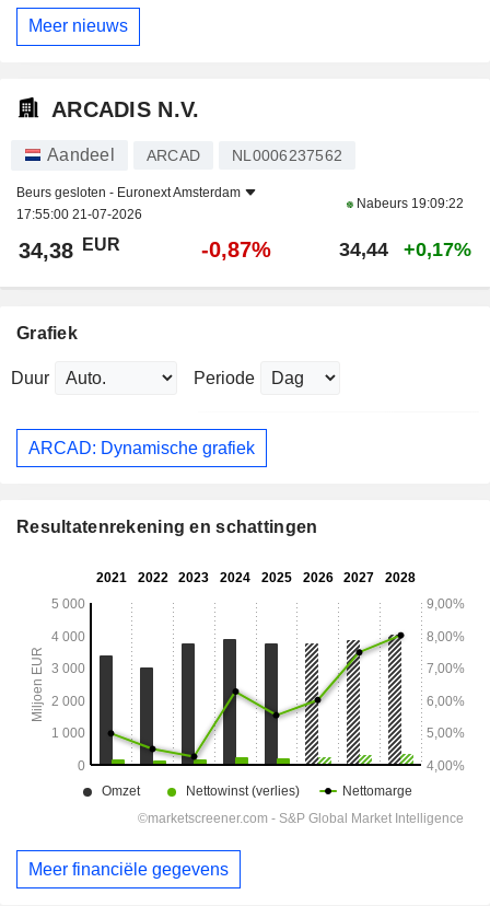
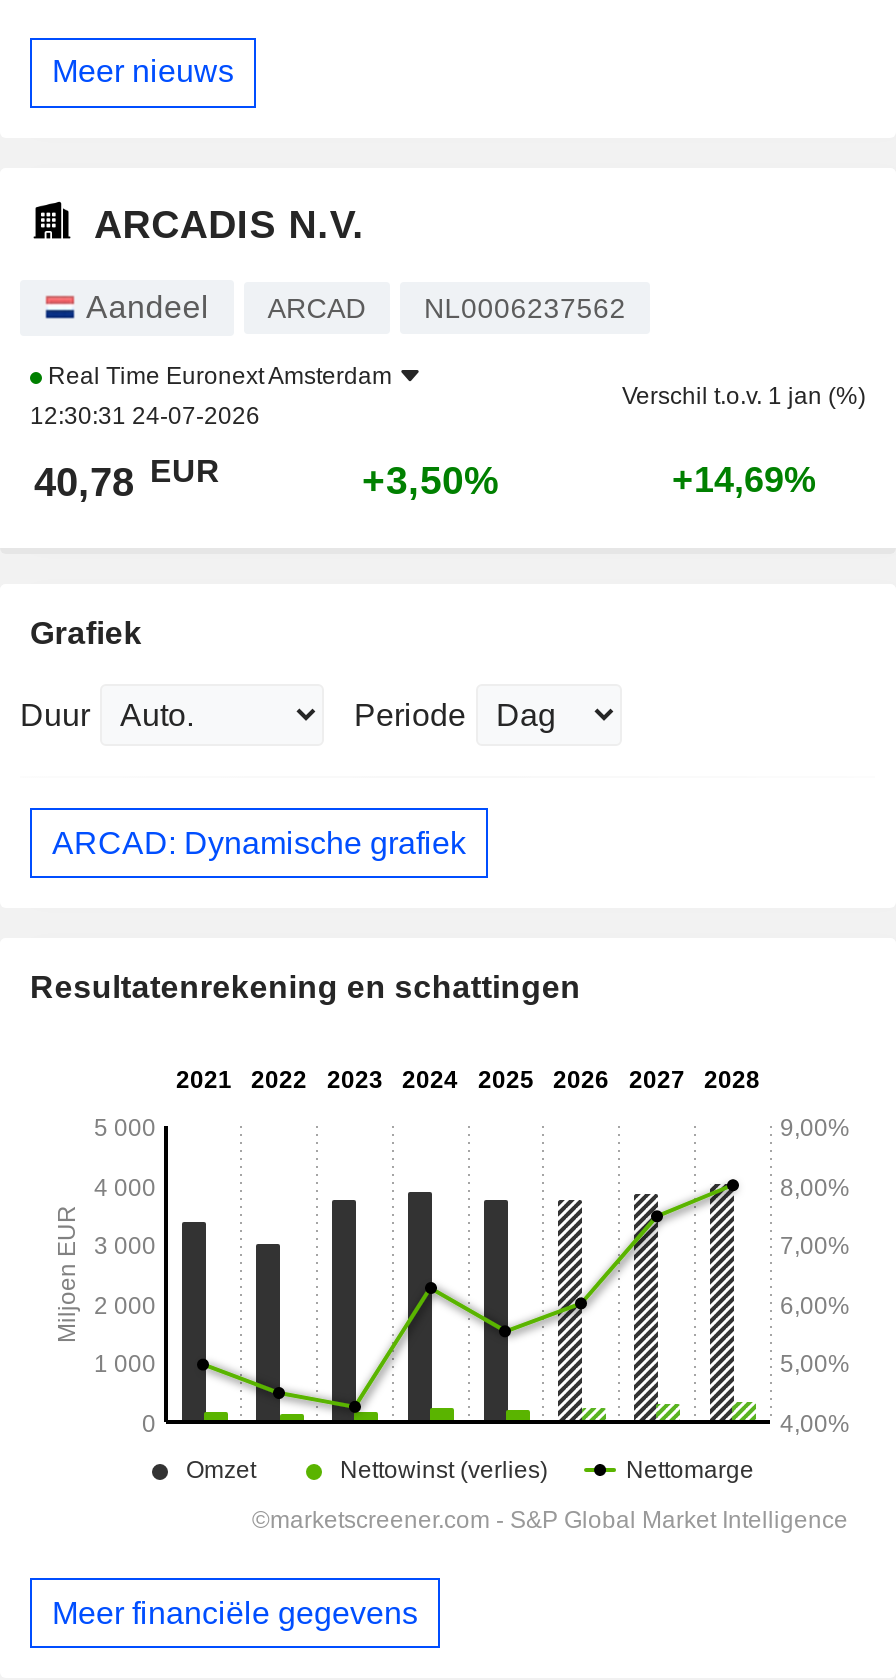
- Beurs gesloten - Euronext Amsterdam
- 17:55:00 21-07-2026
+ Real Time Euronext Amsterdam
+ 12:30:31 24-07-2026

- Nabeurs 19:09:22
+ Verschil t.o.v. 1 jan (%)

- 34,38 EUR
- -0,87%
- 34,44
- +0,17%
+ 40,78 EUR
+ +3,50%
+ +14,69%
